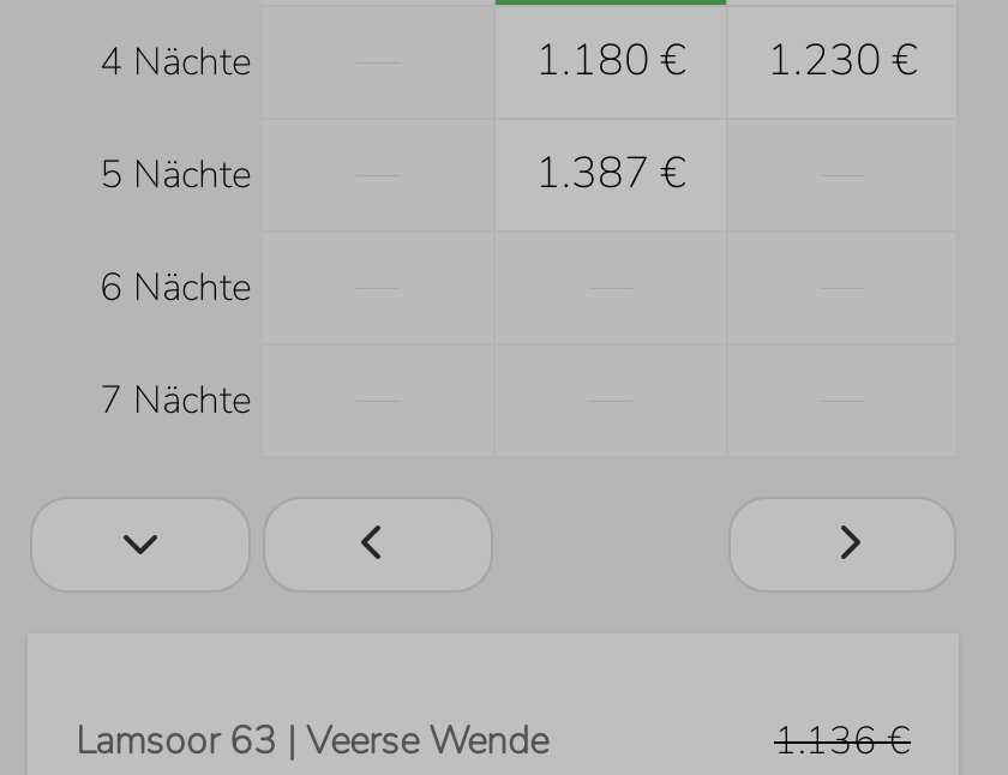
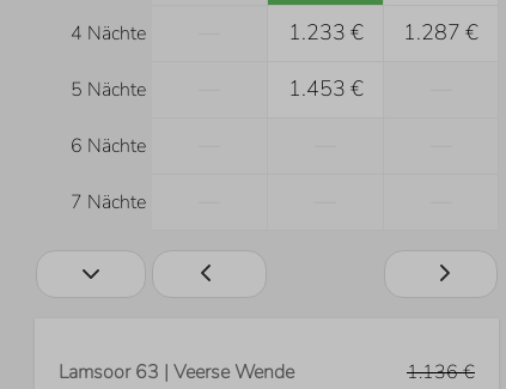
- 1.180 €
+ 1.233 €

- 1.230 €
+ 1.287 €

- 1.387 €
+ 1.453 €
